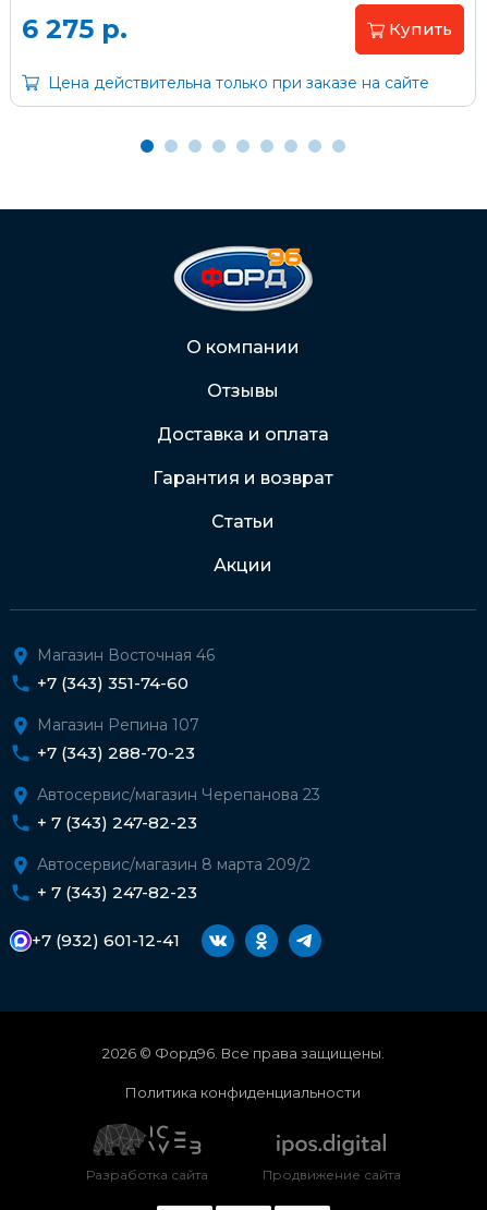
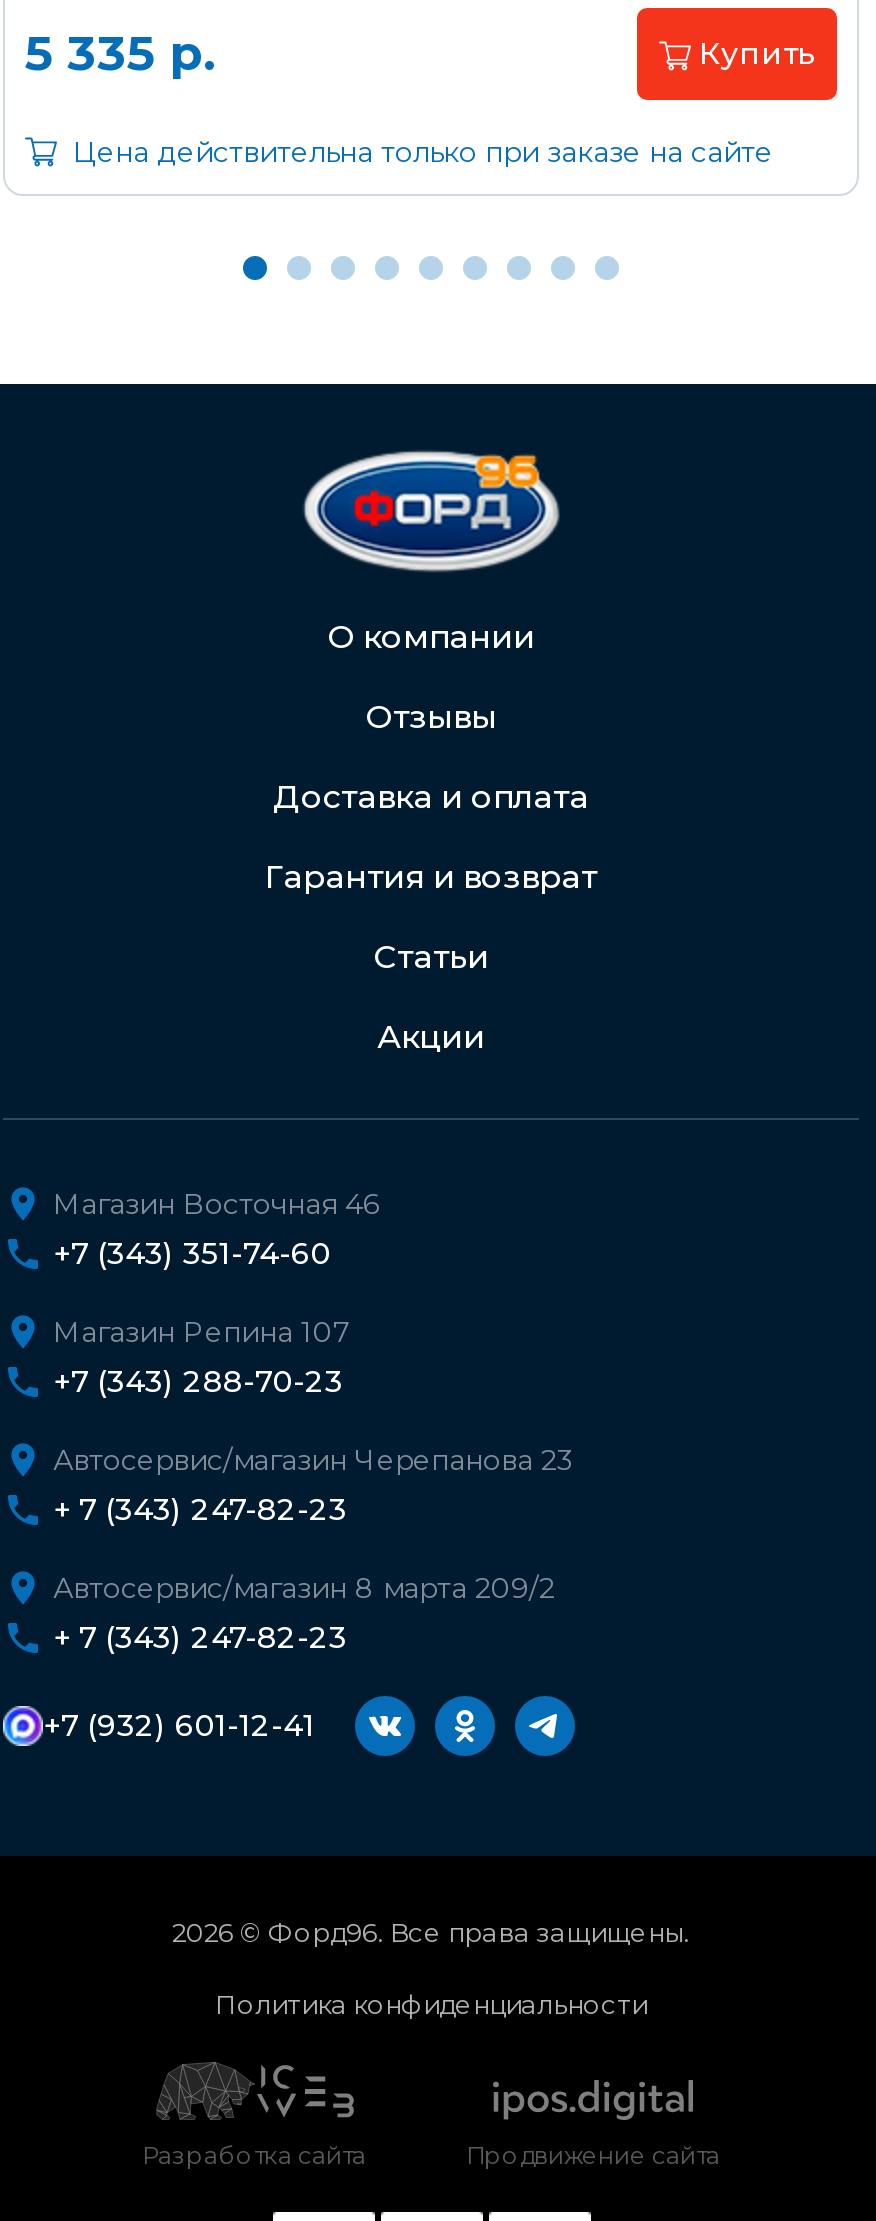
- 6 275 р.
+ 5 335 р.
